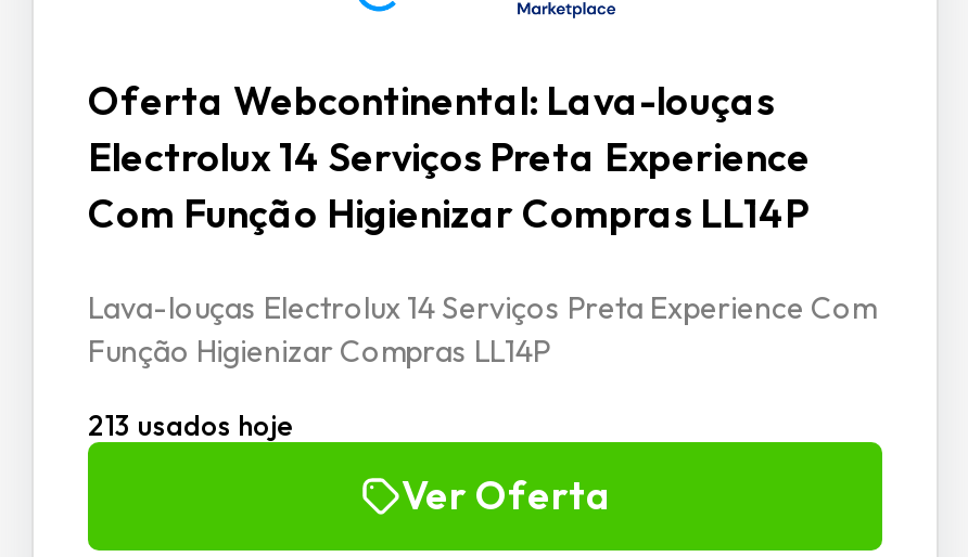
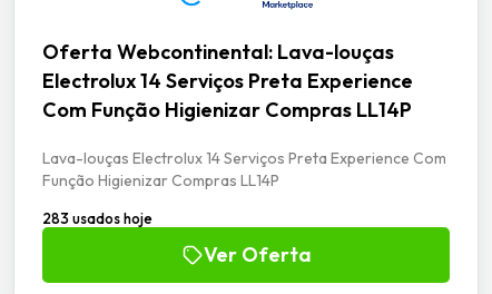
- 213 usados hoje
+ 283 usados hoje
